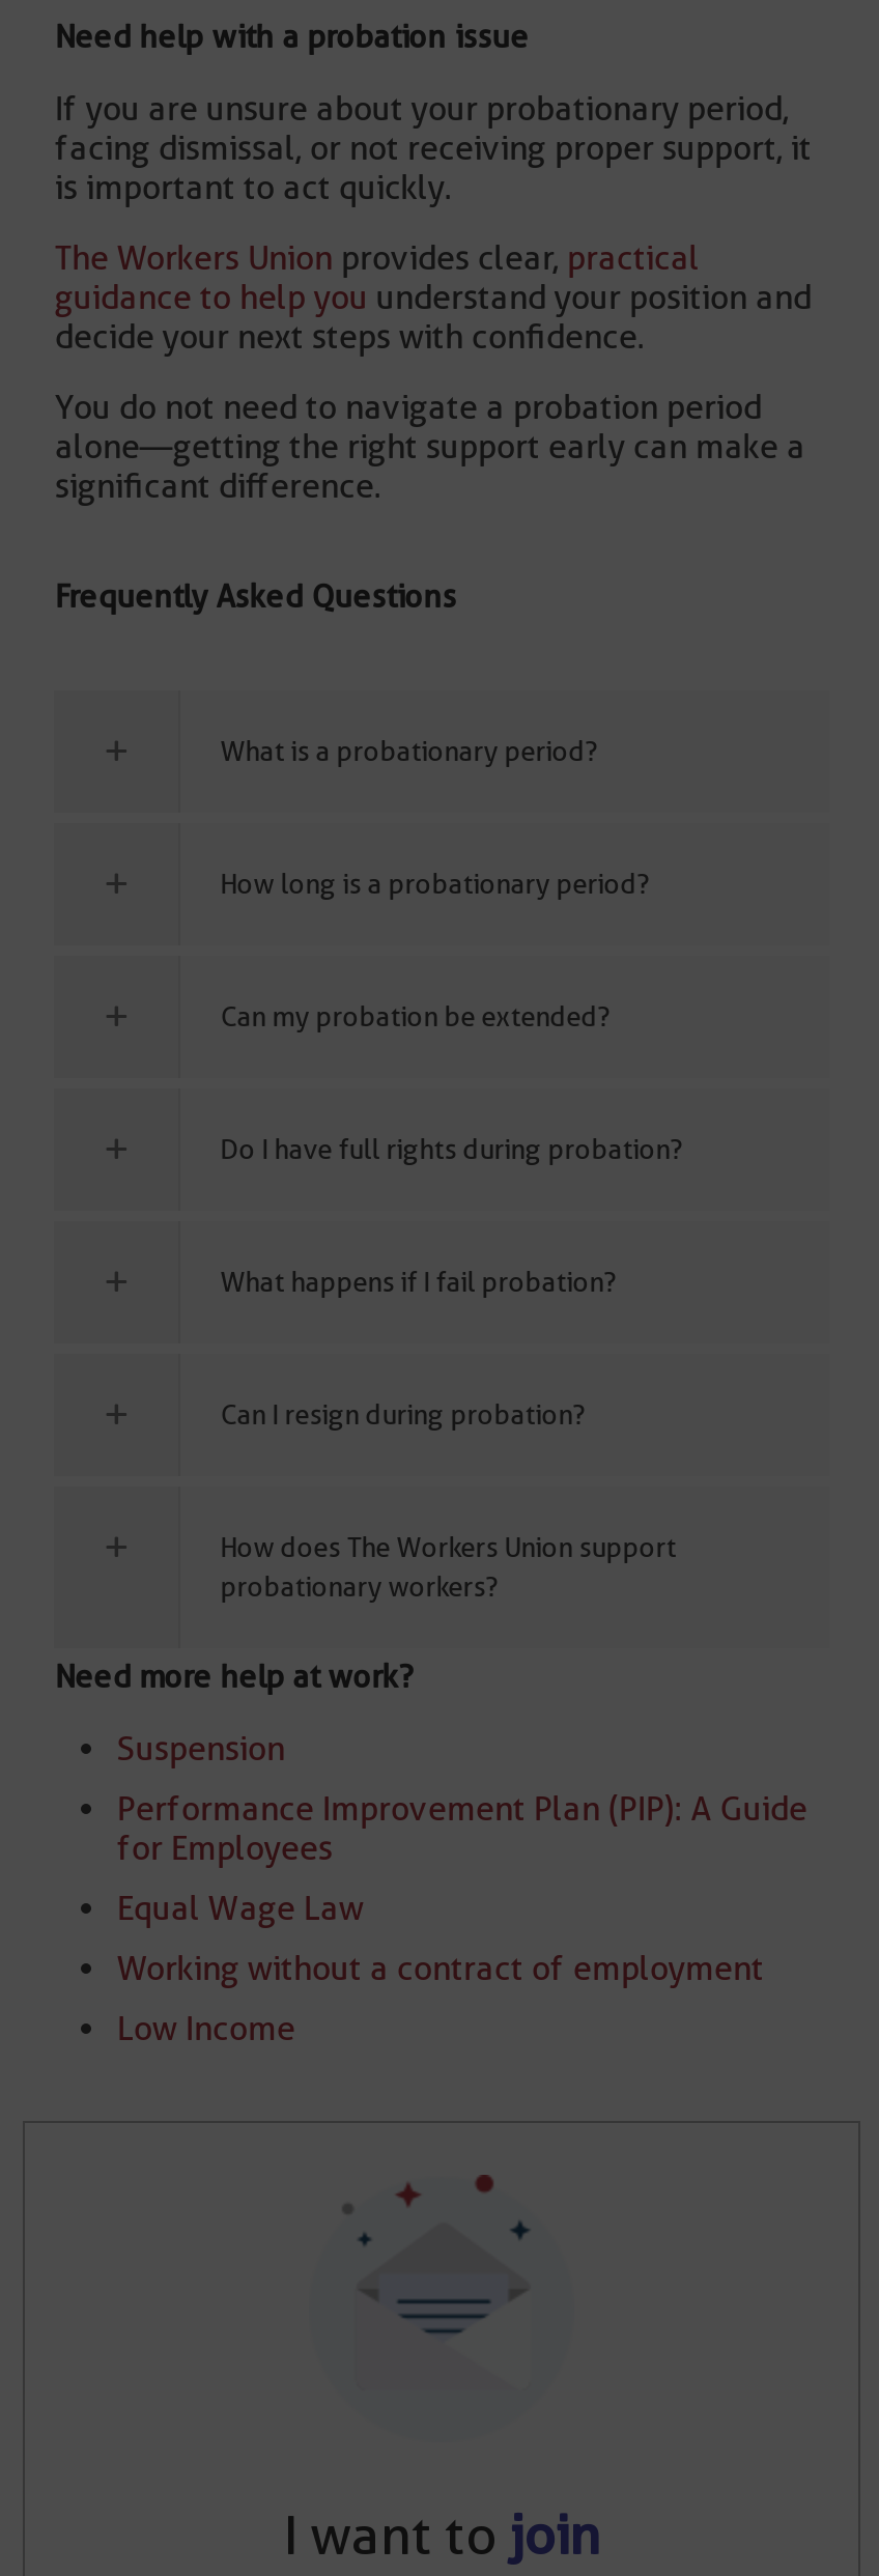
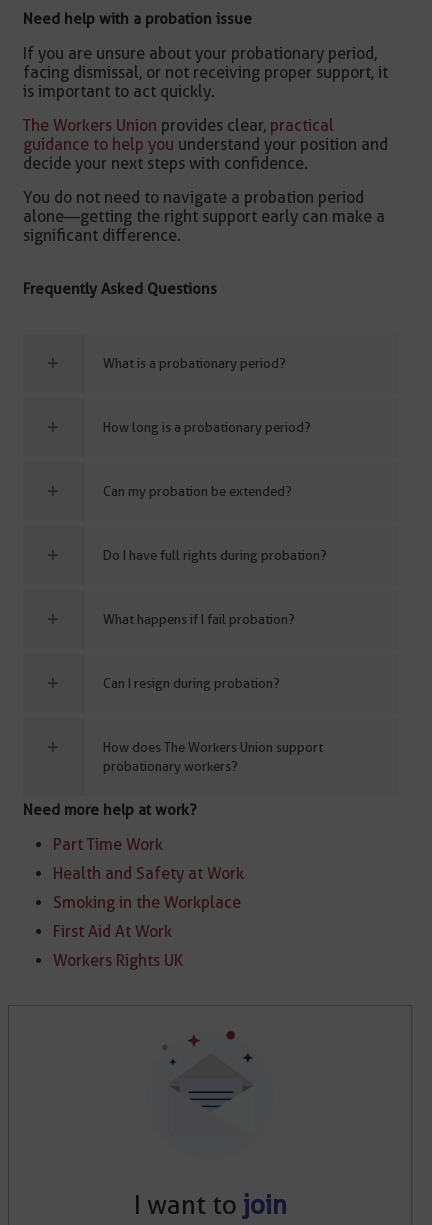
- Suspension
+ Part Time Work

- Performance Improvement Plan (PIP): A Guide
- for Employees
+ Health and Safety at Work

- Equal Wage Law
+ Smoking in the Workplace

- Working without a contract of employment
+ First Aid At Work

- Low Income
+ Workers Rights UK
